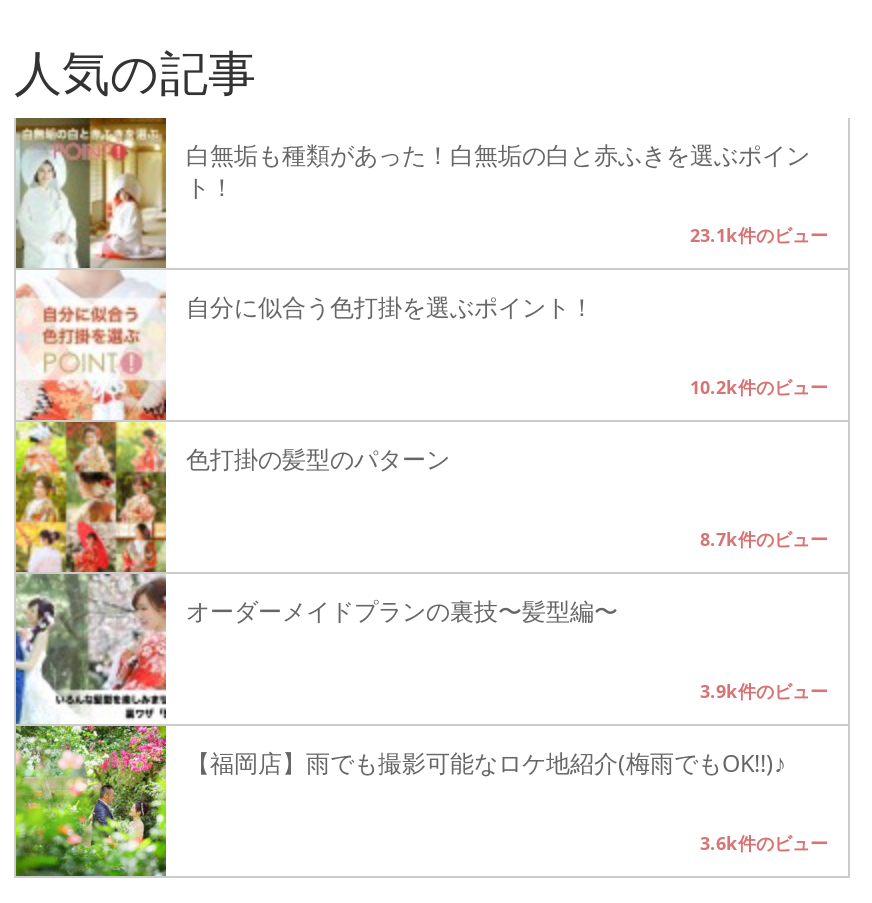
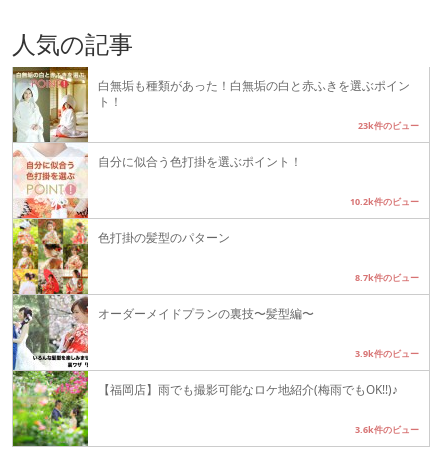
- 23.1k件のビュー
+ 23k件のビュー
